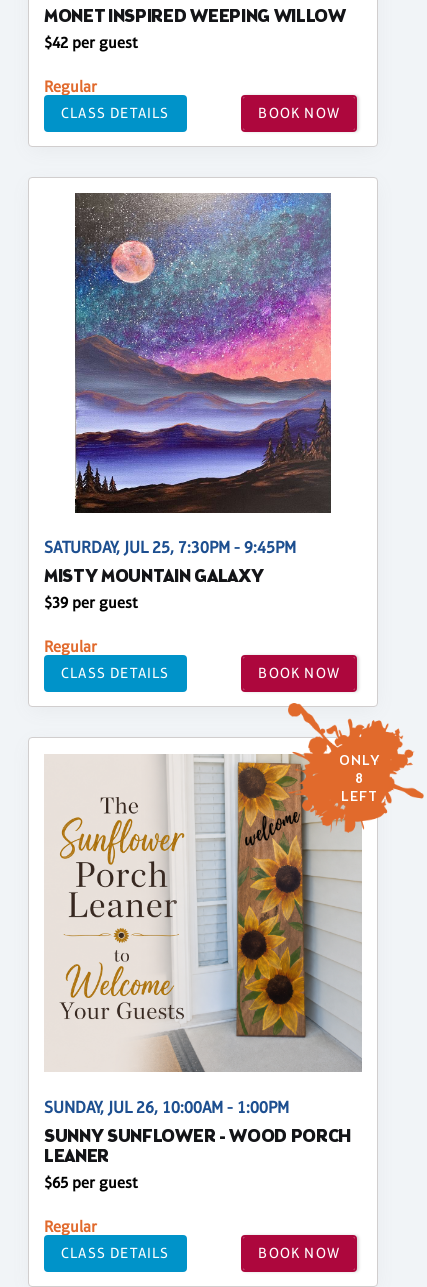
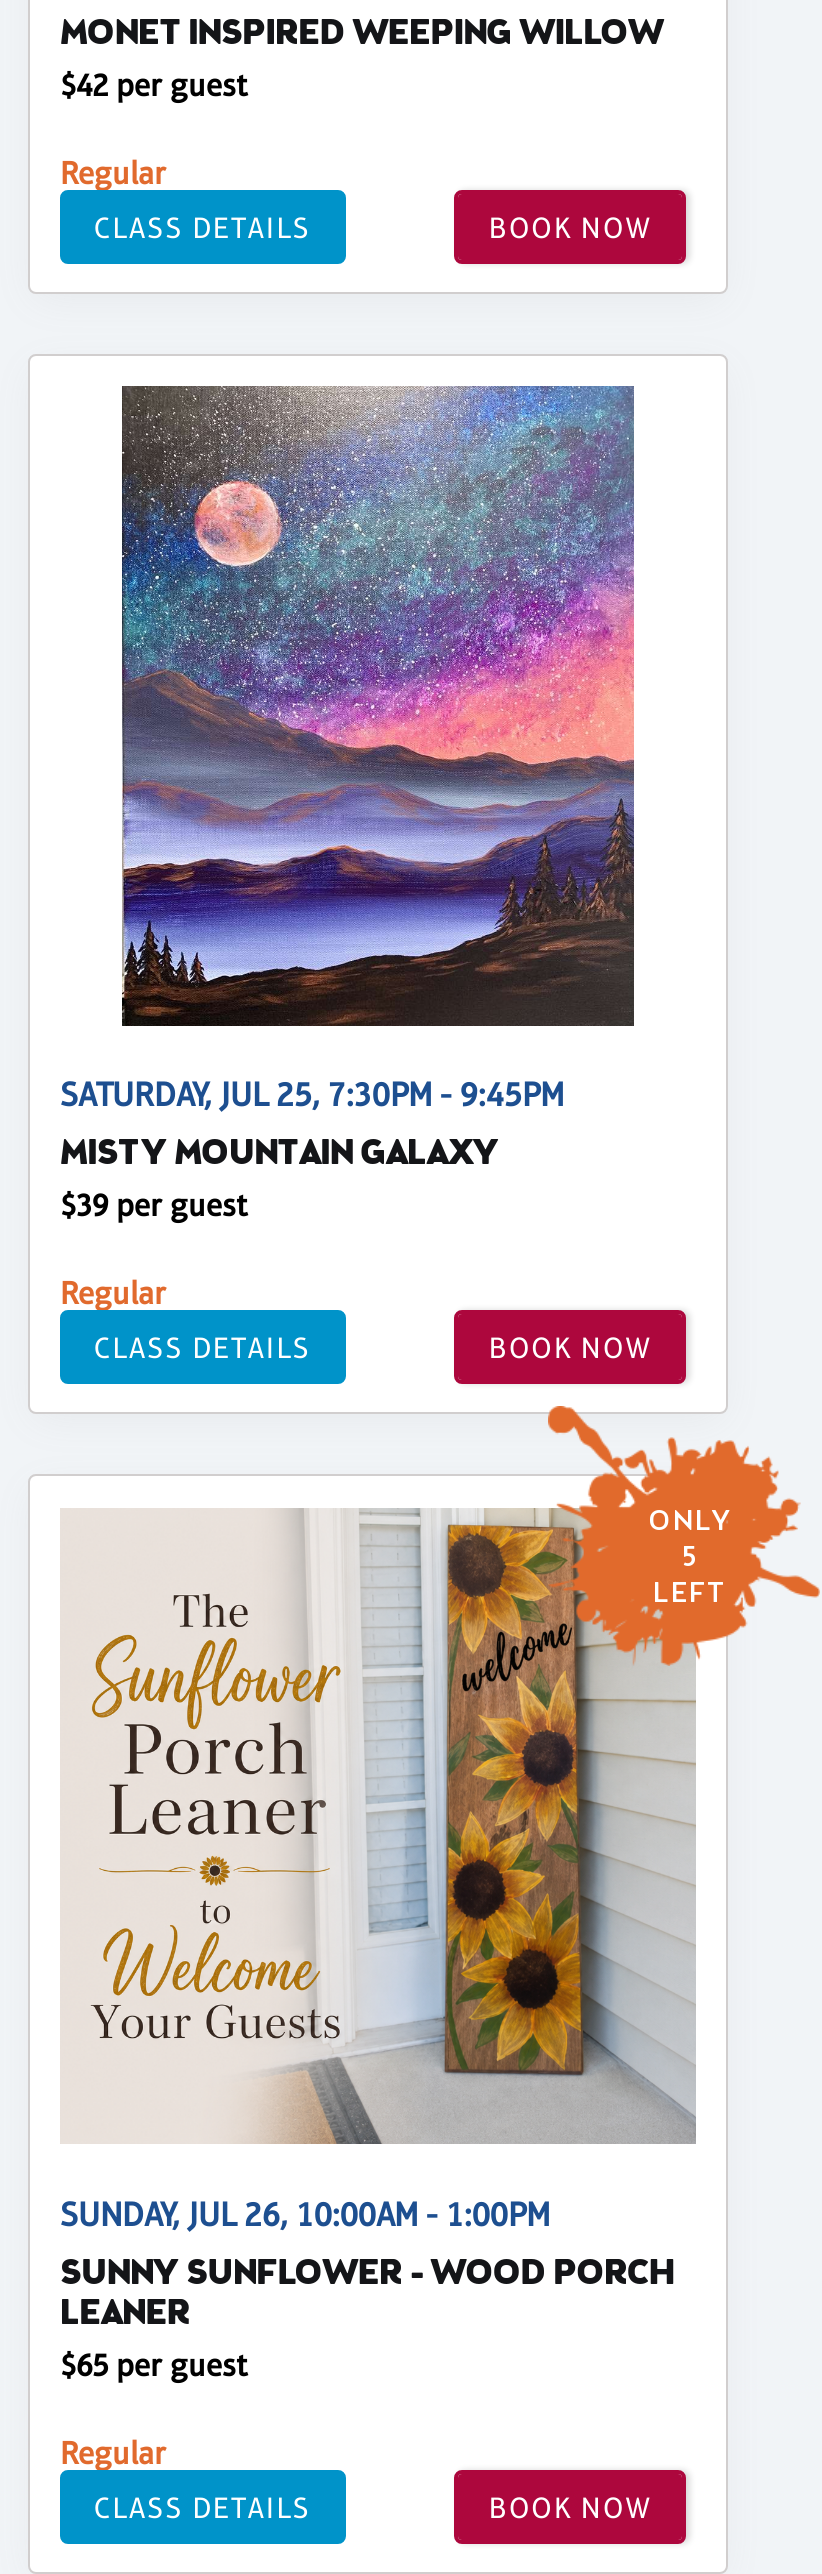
- 8
+ 5
